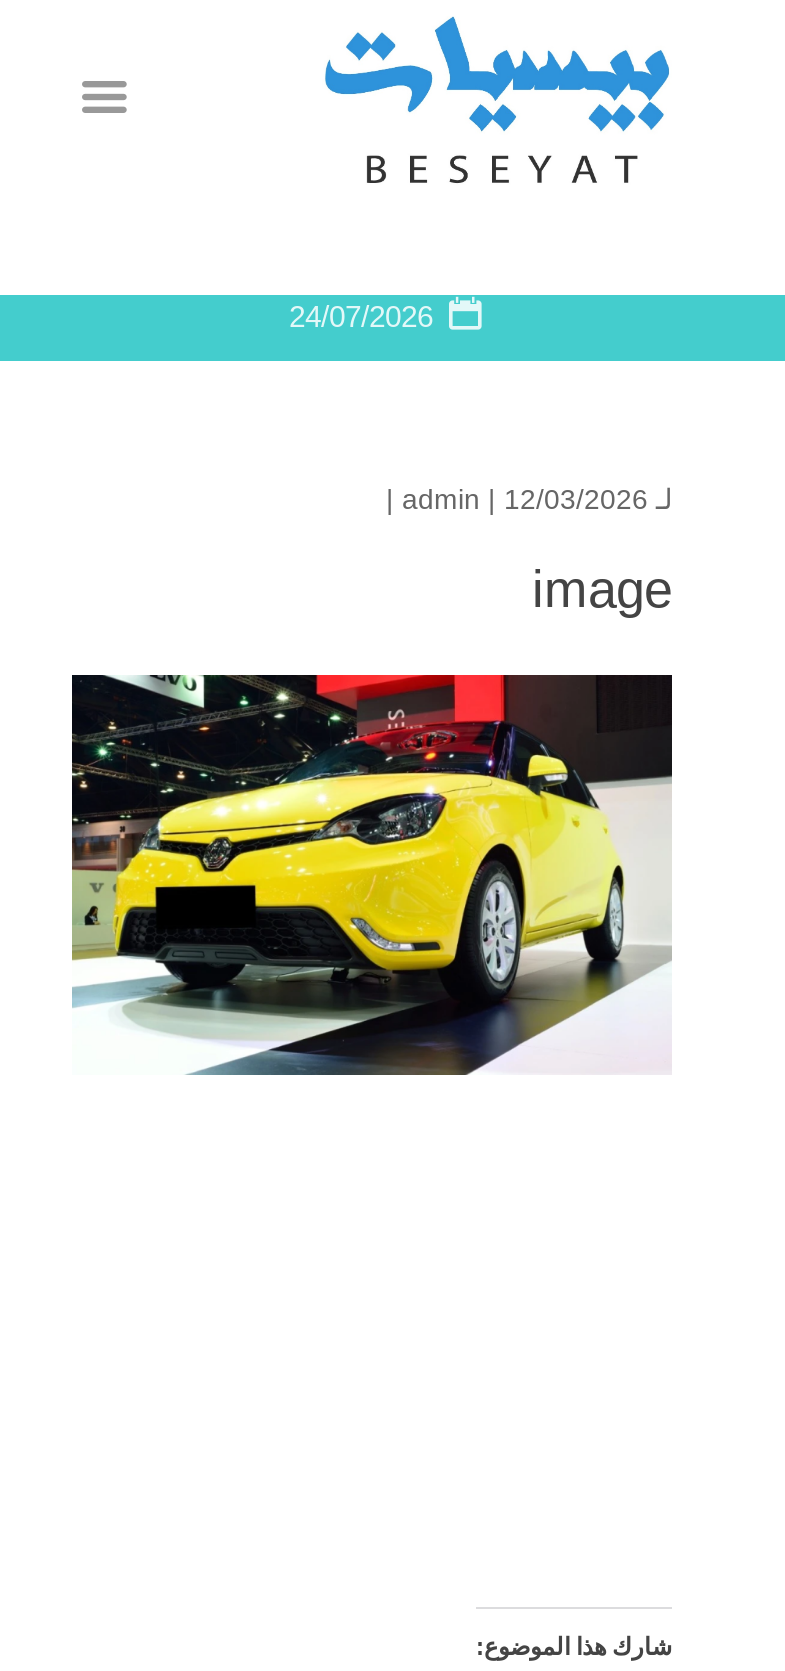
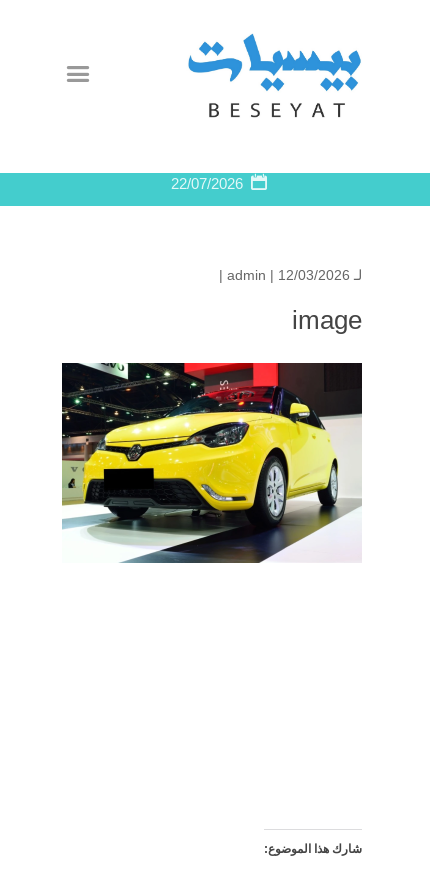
- 24/07/2026
+ 22/07/2026
